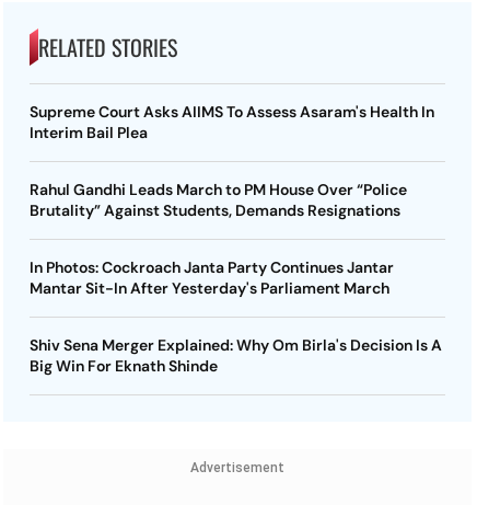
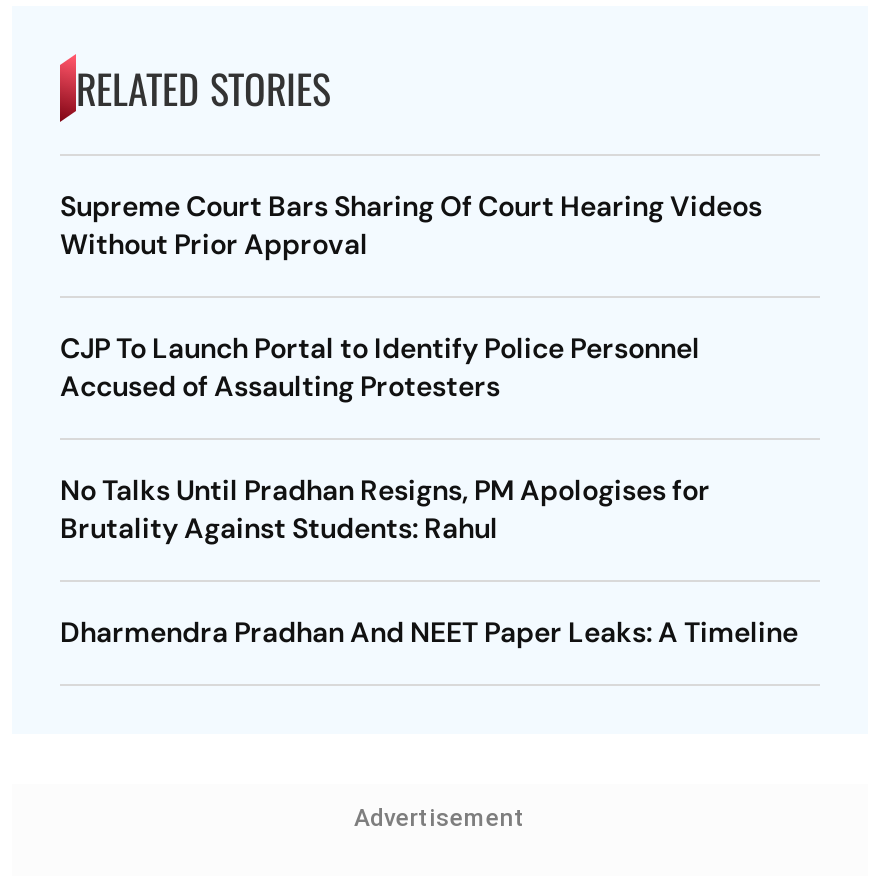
- Supreme Court Asks AIIMS To Assess Asaram's Health In
- Interim Bail Plea
+ Supreme Court Bars Sharing Of Court Hearing Videos
+ Without Prior Approval

- Rahul Gandhi Leads March to PM House Over “Police
- Brutality” Against Students, Demands Resignations
+ CJP To Launch Portal to Identify Police Personnel
+ Accused of Assaulting Protesters

- In Photos: Cockroach Janta Party Continues Jantar
- Mantar Sit-In After Yesterday's Parliament March
+ No Talks Until Pradhan Resigns, PM Apologises for
+ Brutality Against Students: Rahul

- Shiv Sena Merger Explained: Why Om Birla's Decision Is A
- Big Win For Eknath Shinde
+ Dharmendra Pradhan And NEET Paper Leaks: A Timeline
